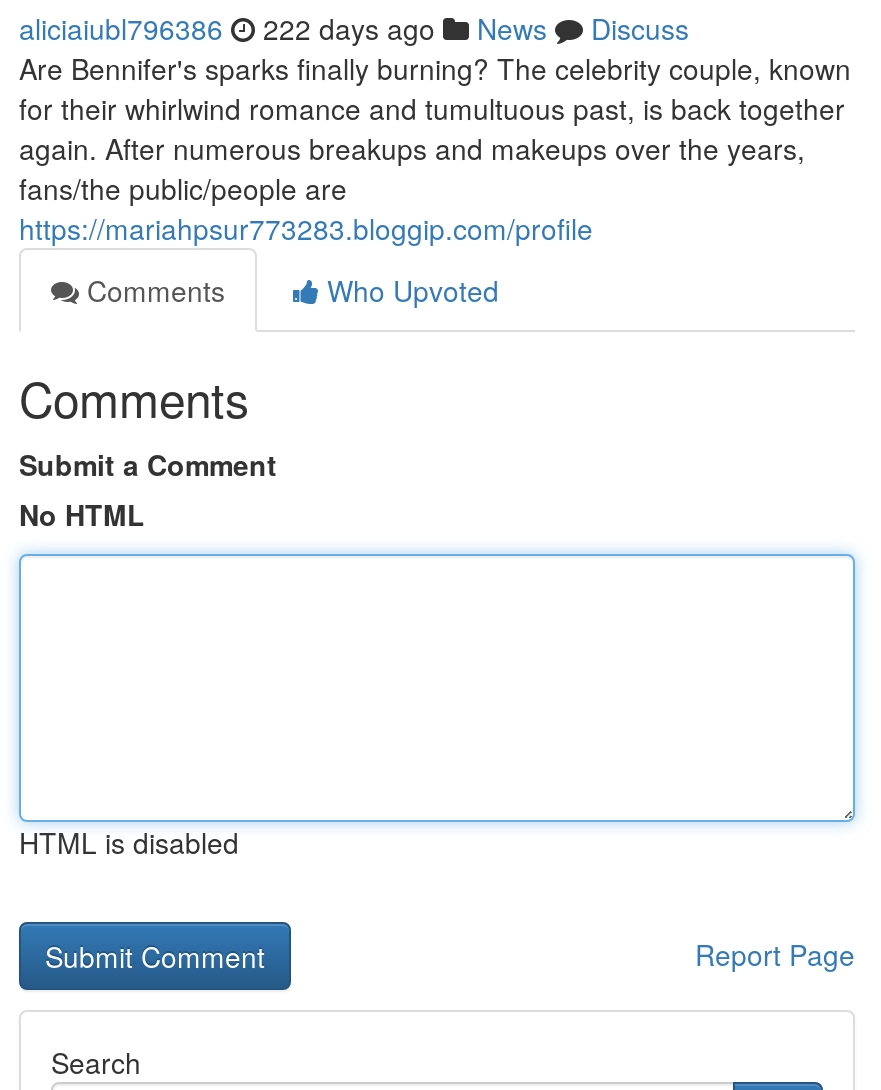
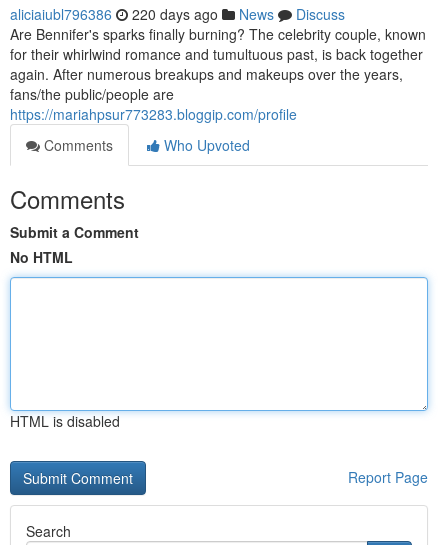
- aliciaiubl796386 222 days ago News Discuss
+ aliciaiubl796386 220 days ago News Discuss
